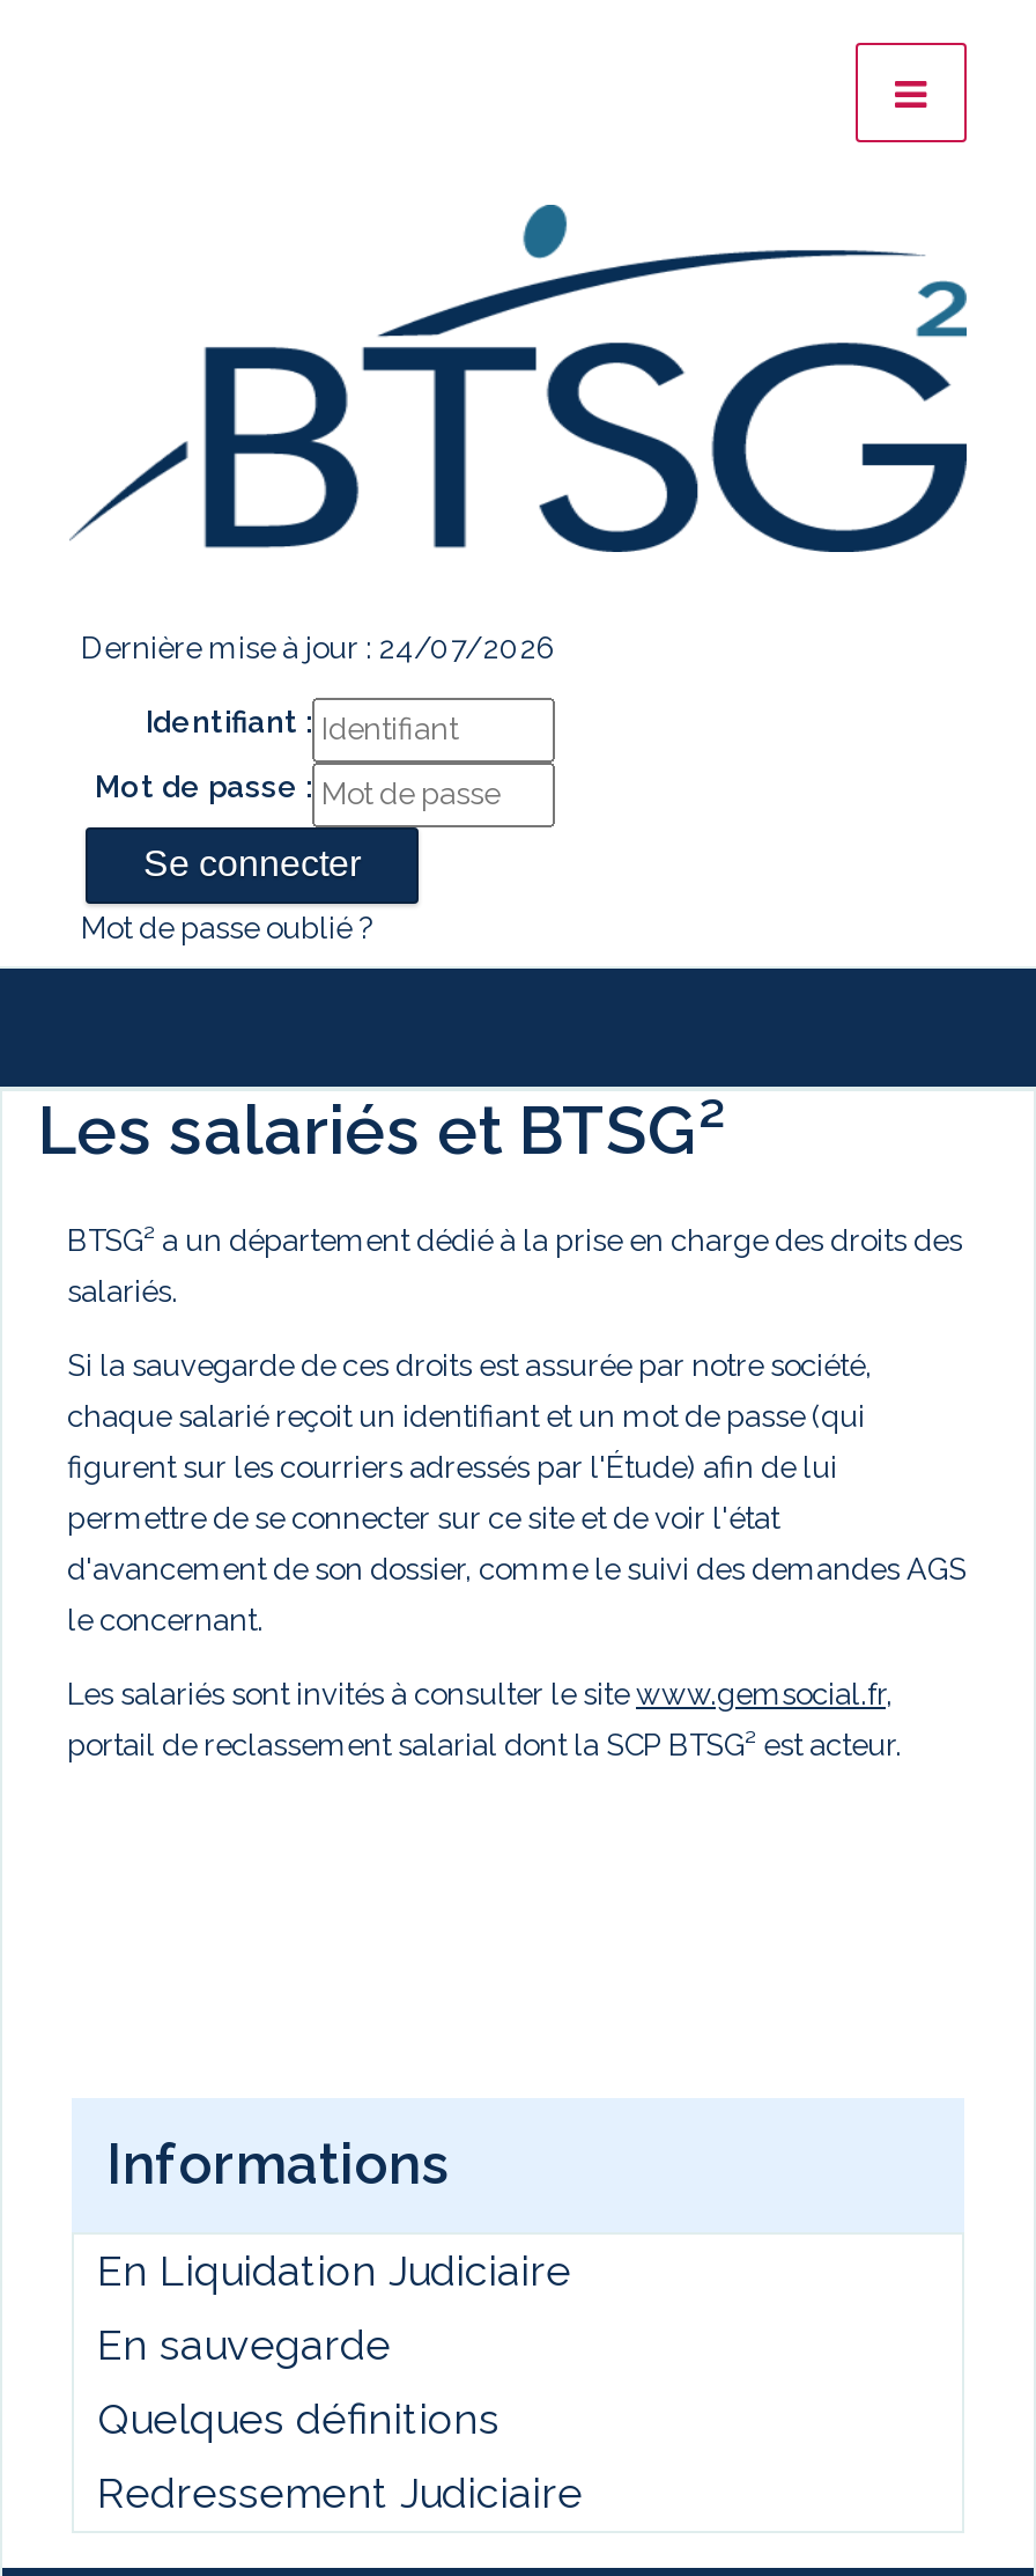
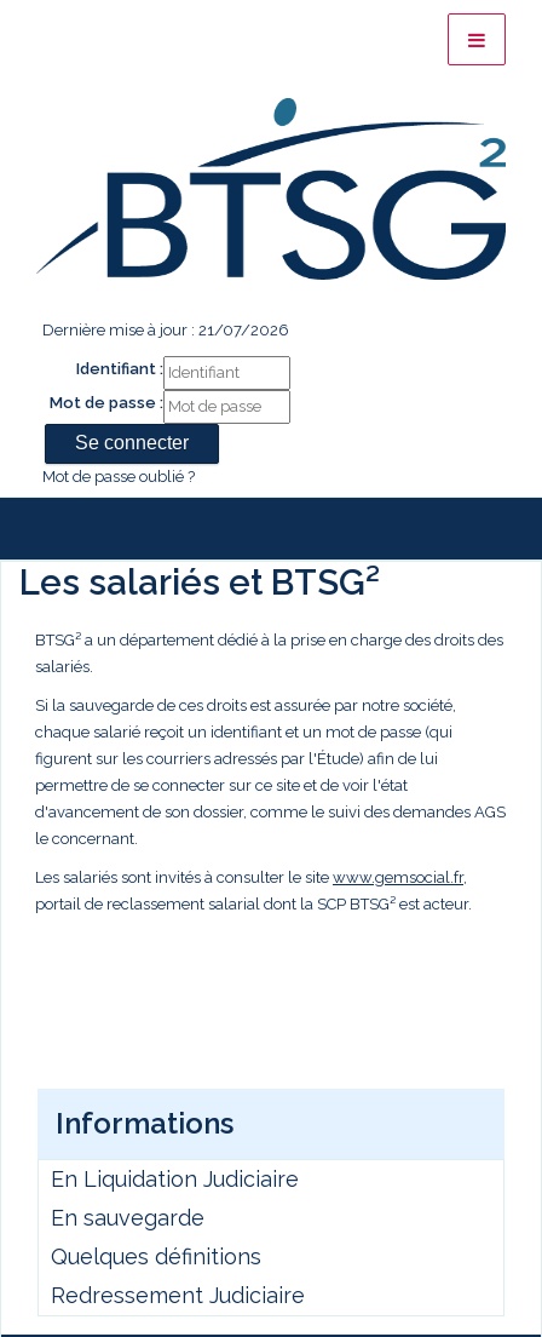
- Dernière mise à jour : 24/07/2026
+ Dernière mise à jour : 21/07/2026
